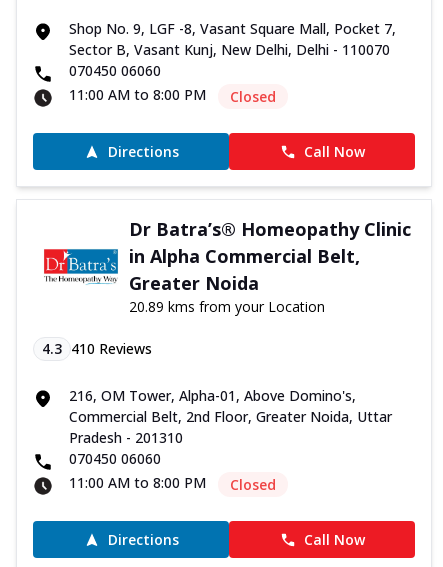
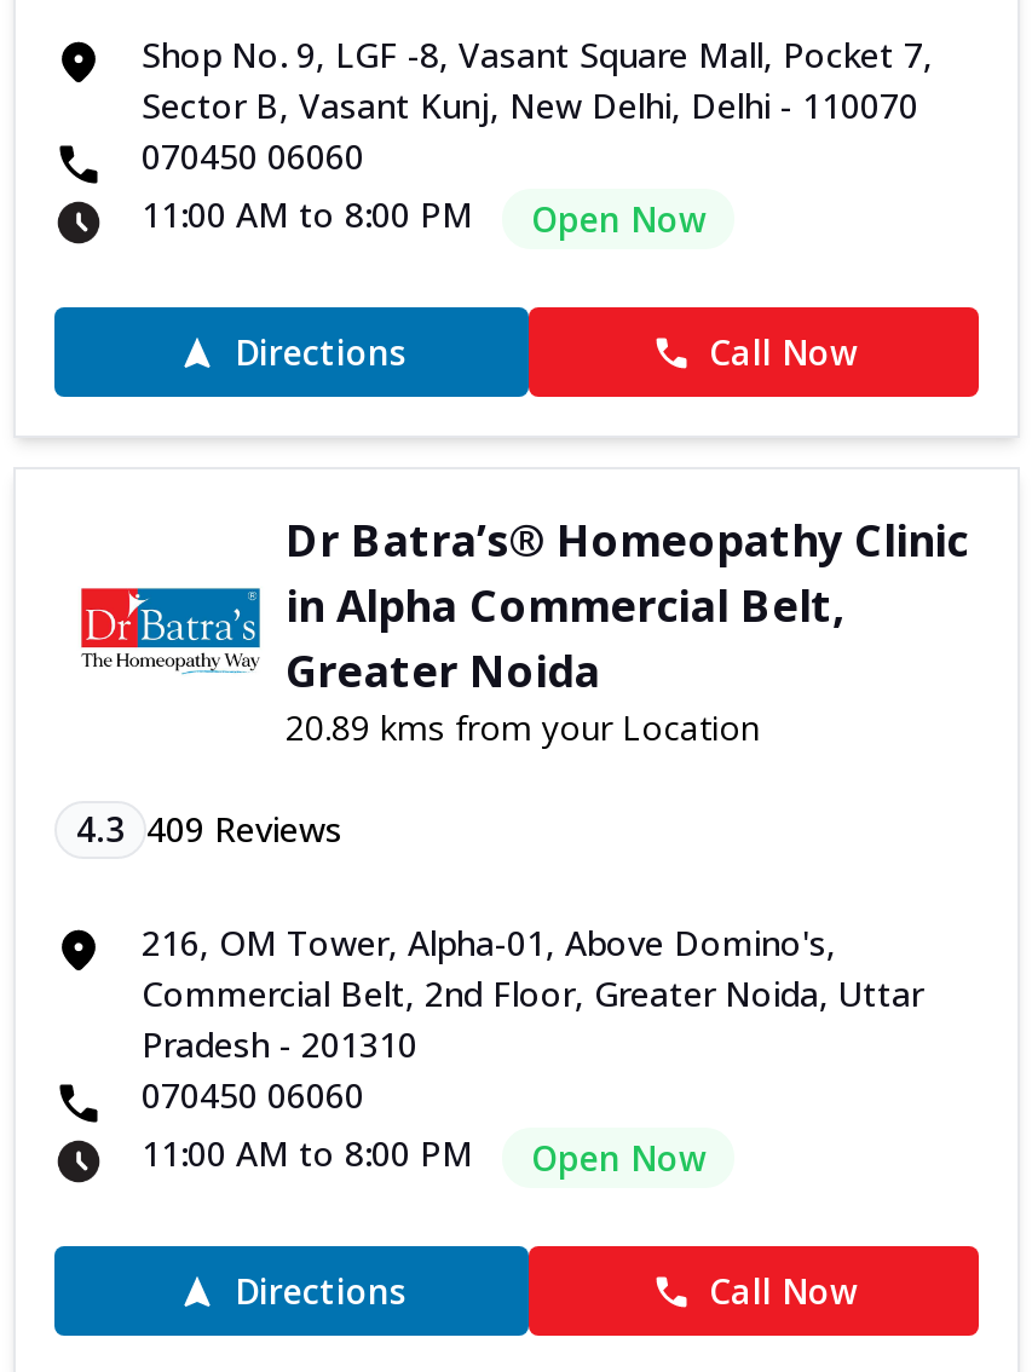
- Closed
+ Open Now

- 4.3 410 Reviews
+ 4.3 409 Reviews

- Closed
+ Open Now
